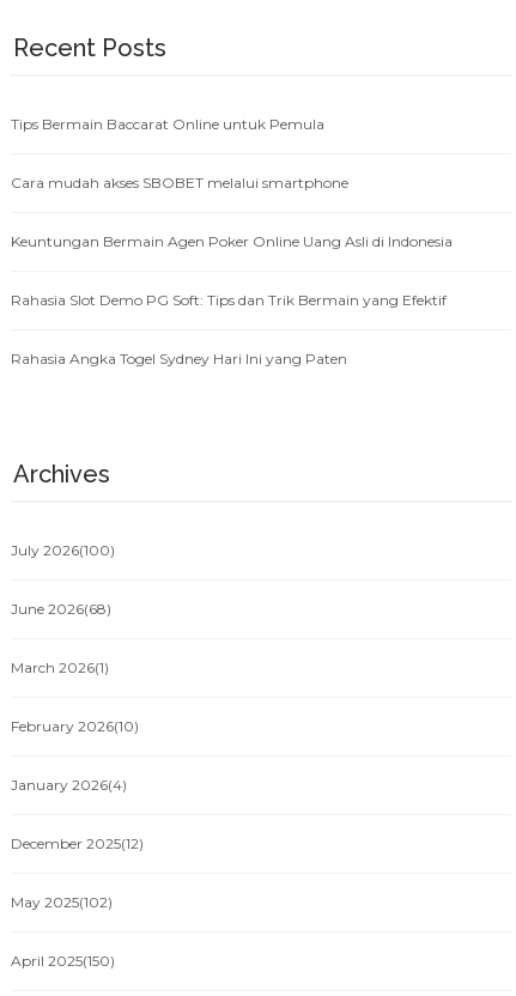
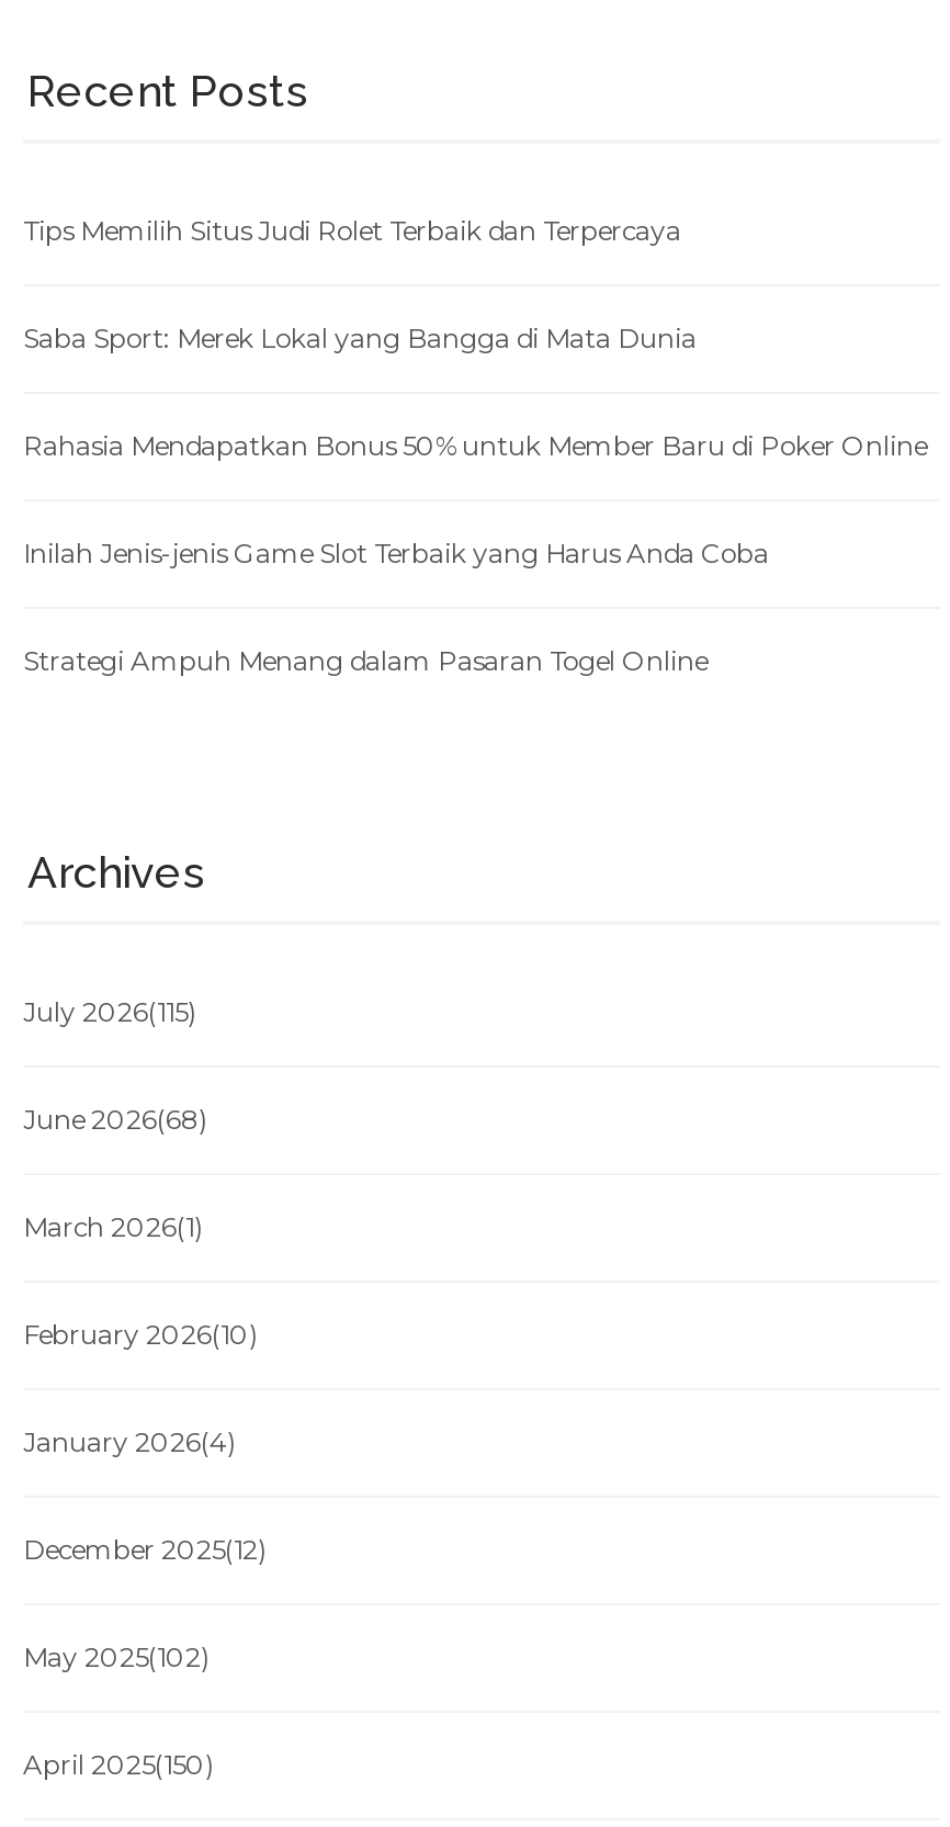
- Tips Bermain Baccarat Online untuk Pemula
+ Tips Memilih Situs Judi Rolet Terbaik dan Terpercaya

- Cara mudah akses SBOBET melalui smartphone
+ Saba Sport: Merek Lokal yang Bangga di Mata Dunia

- Keuntungan Bermain Agen Poker Online Uang Asli di Indonesia
+ Rahasia Mendapatkan Bonus 50% untuk Member Baru di Poker Online

- Rahasia Slot Demo PG Soft: Tips dan Trik Bermain yang Efektif
+ Inilah Jenis-jenis Game Slot Terbaik yang Harus Anda Coba

- Rahasia Angka Togel Sydney Hari Ini yang Paten
+ Strategi Ampuh Menang dalam Pasaran Togel Online

- July 2026(100)
+ July 2026(115)
